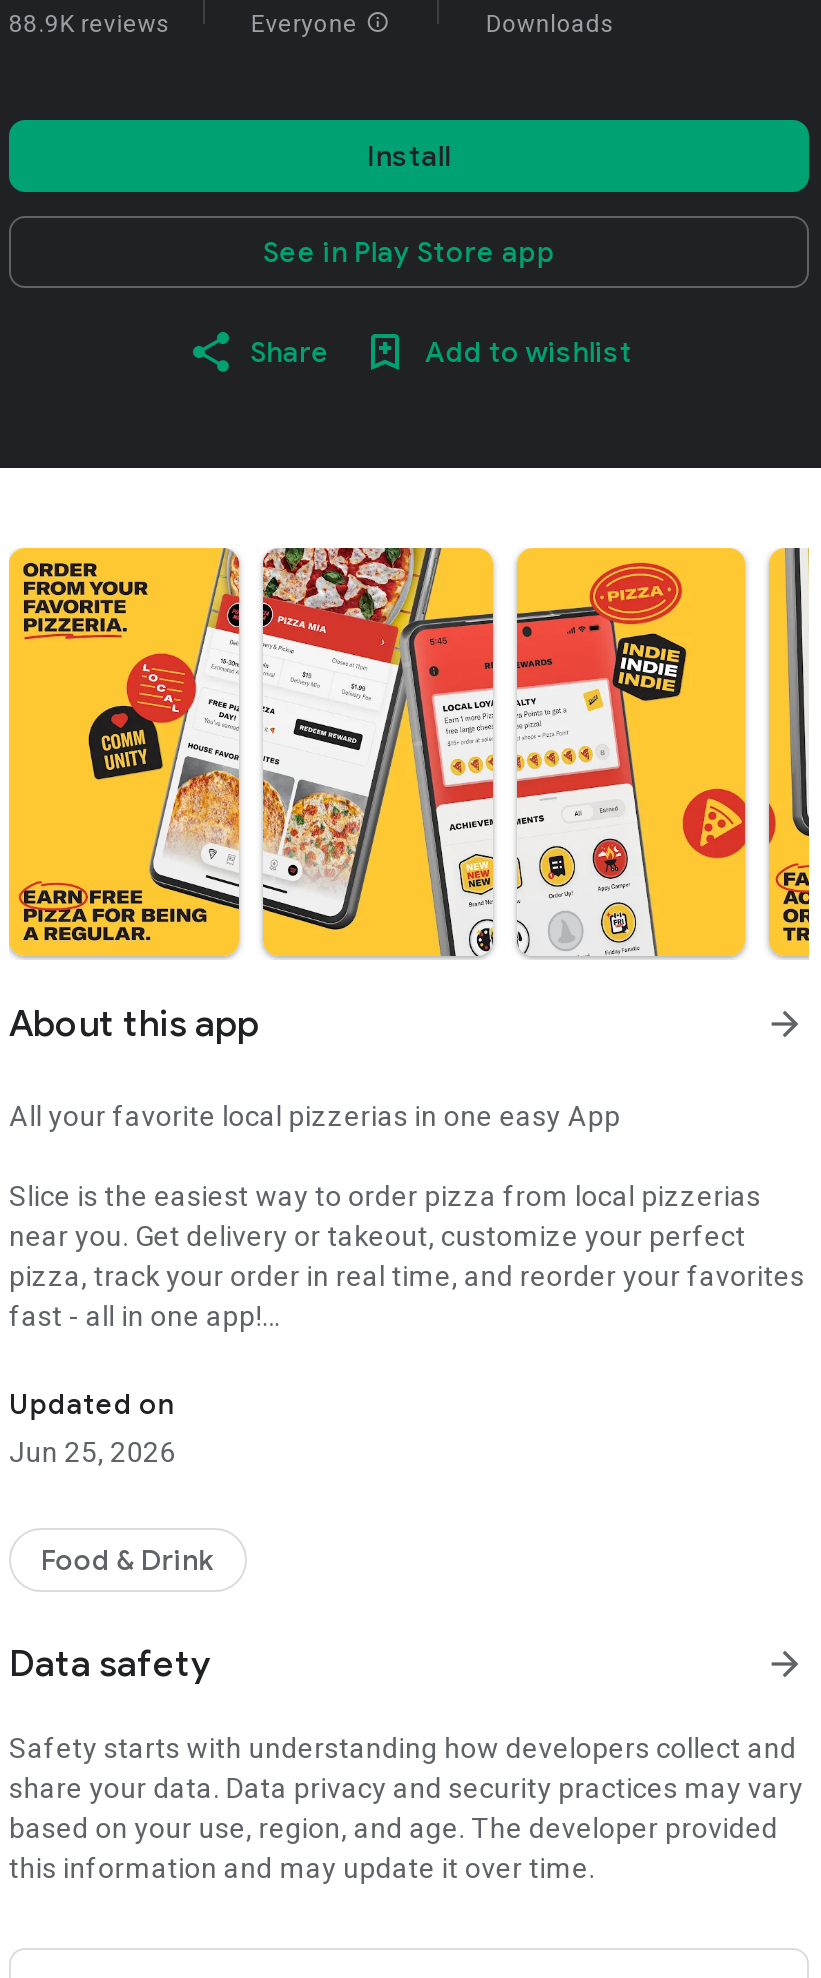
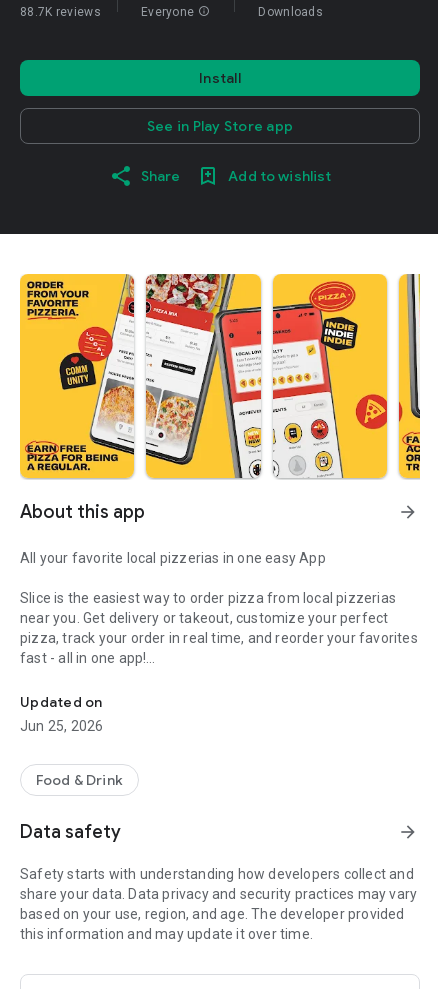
- 88.9K reviews
+ 88.7K reviews
